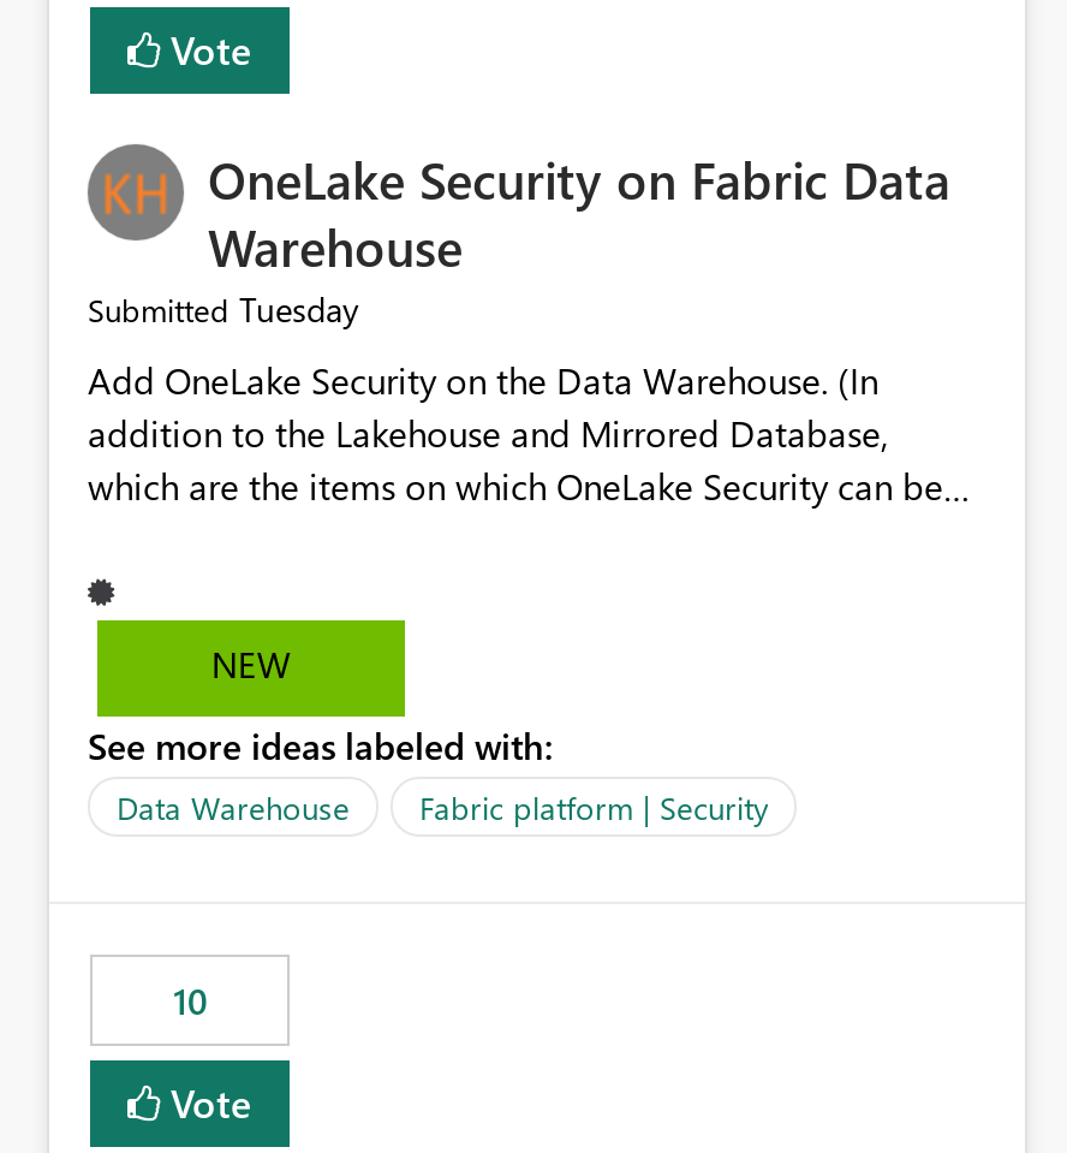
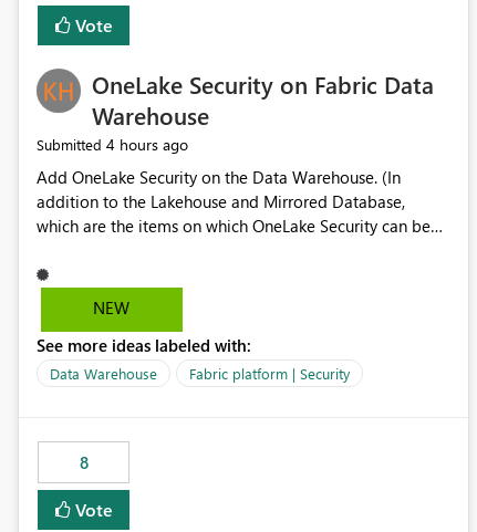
- Submitted Tuesday
+ Submitted 4 hours ago

- 10
+ 8
